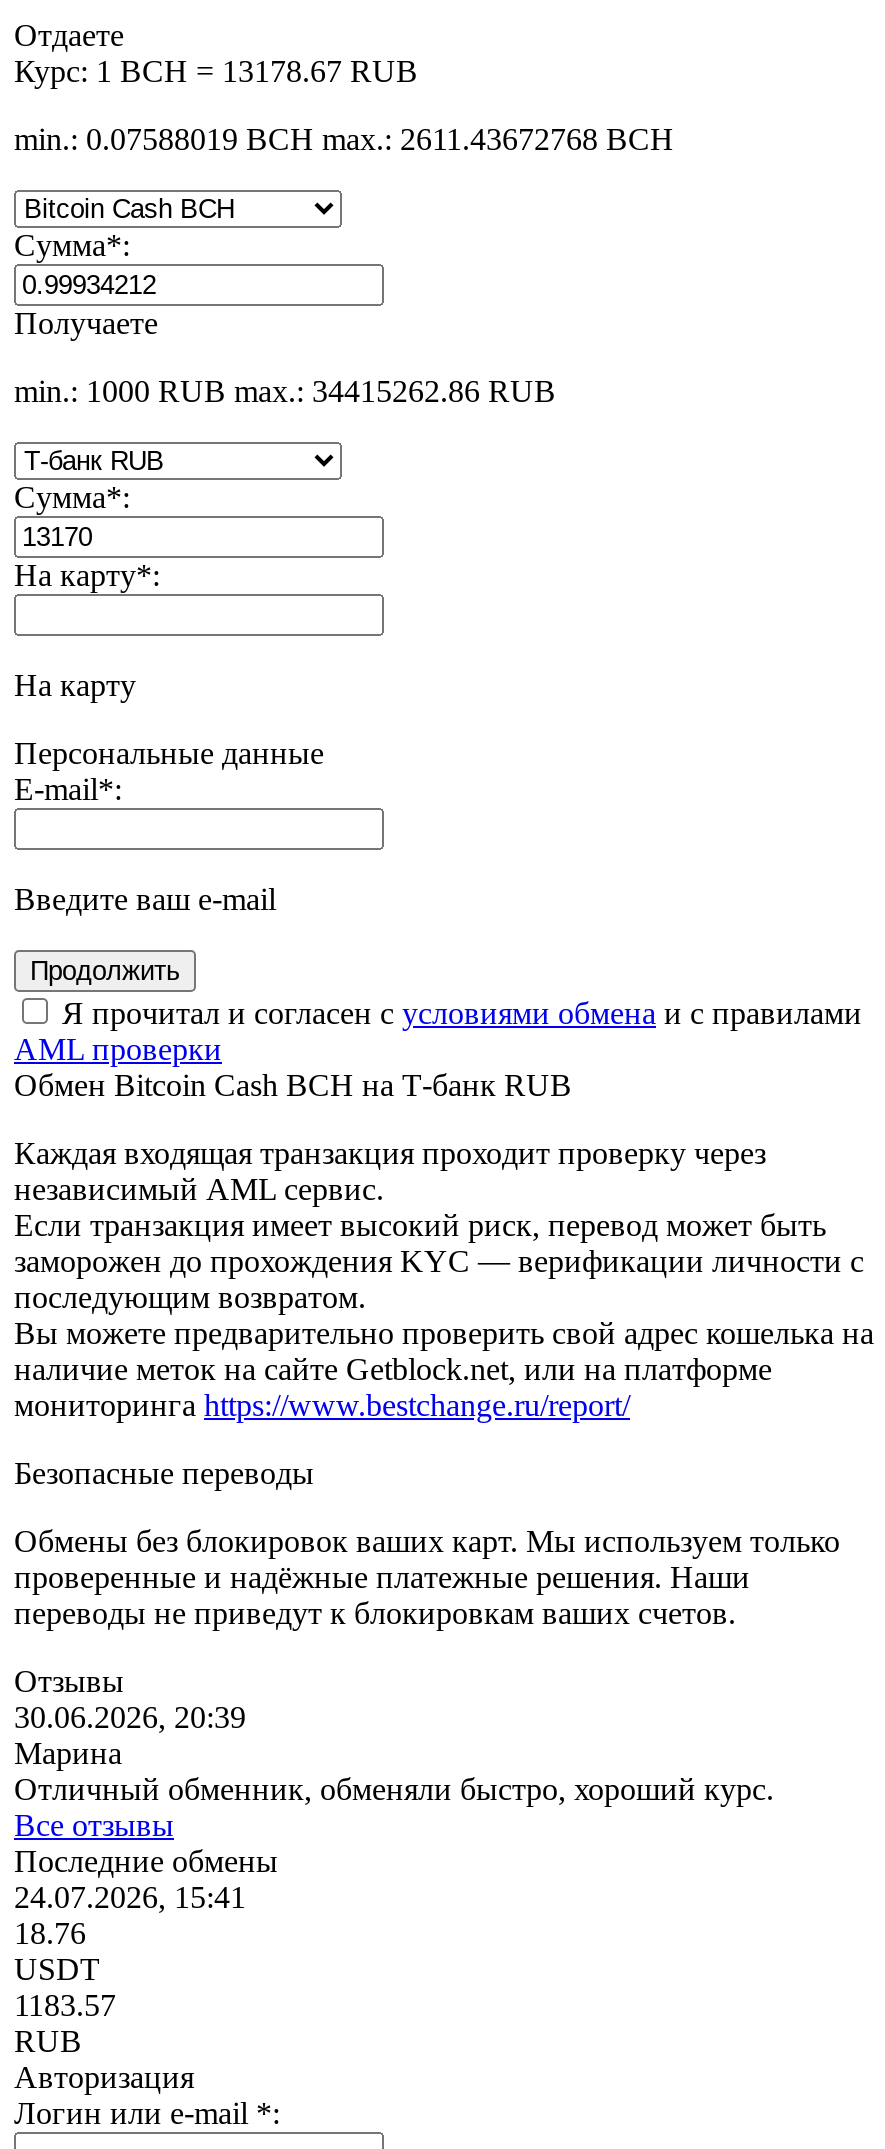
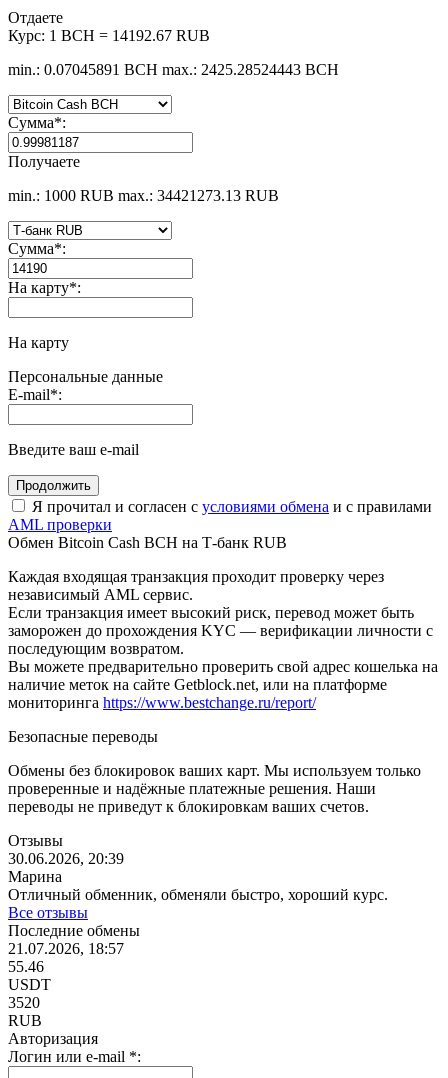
- Курс: 1 BCH = 13178.67 RUB
+ Курс: 1 BCH = 14192.67 RUB

- min.: 0.07588019 BCH max.: 2611.43672768 BCH
+ min.: 0.07045891 BCH max.: 2425.28524443 BCH

- min.: 1000 RUB max.: 34415262.86 RUB
+ min.: 1000 RUB max.: 34421273.13 RUB

- 24.07.2026, 15:41
+ 21.07.2026, 18:57

- 18.76
+ 55.46

- 1183.57
+ 3520
